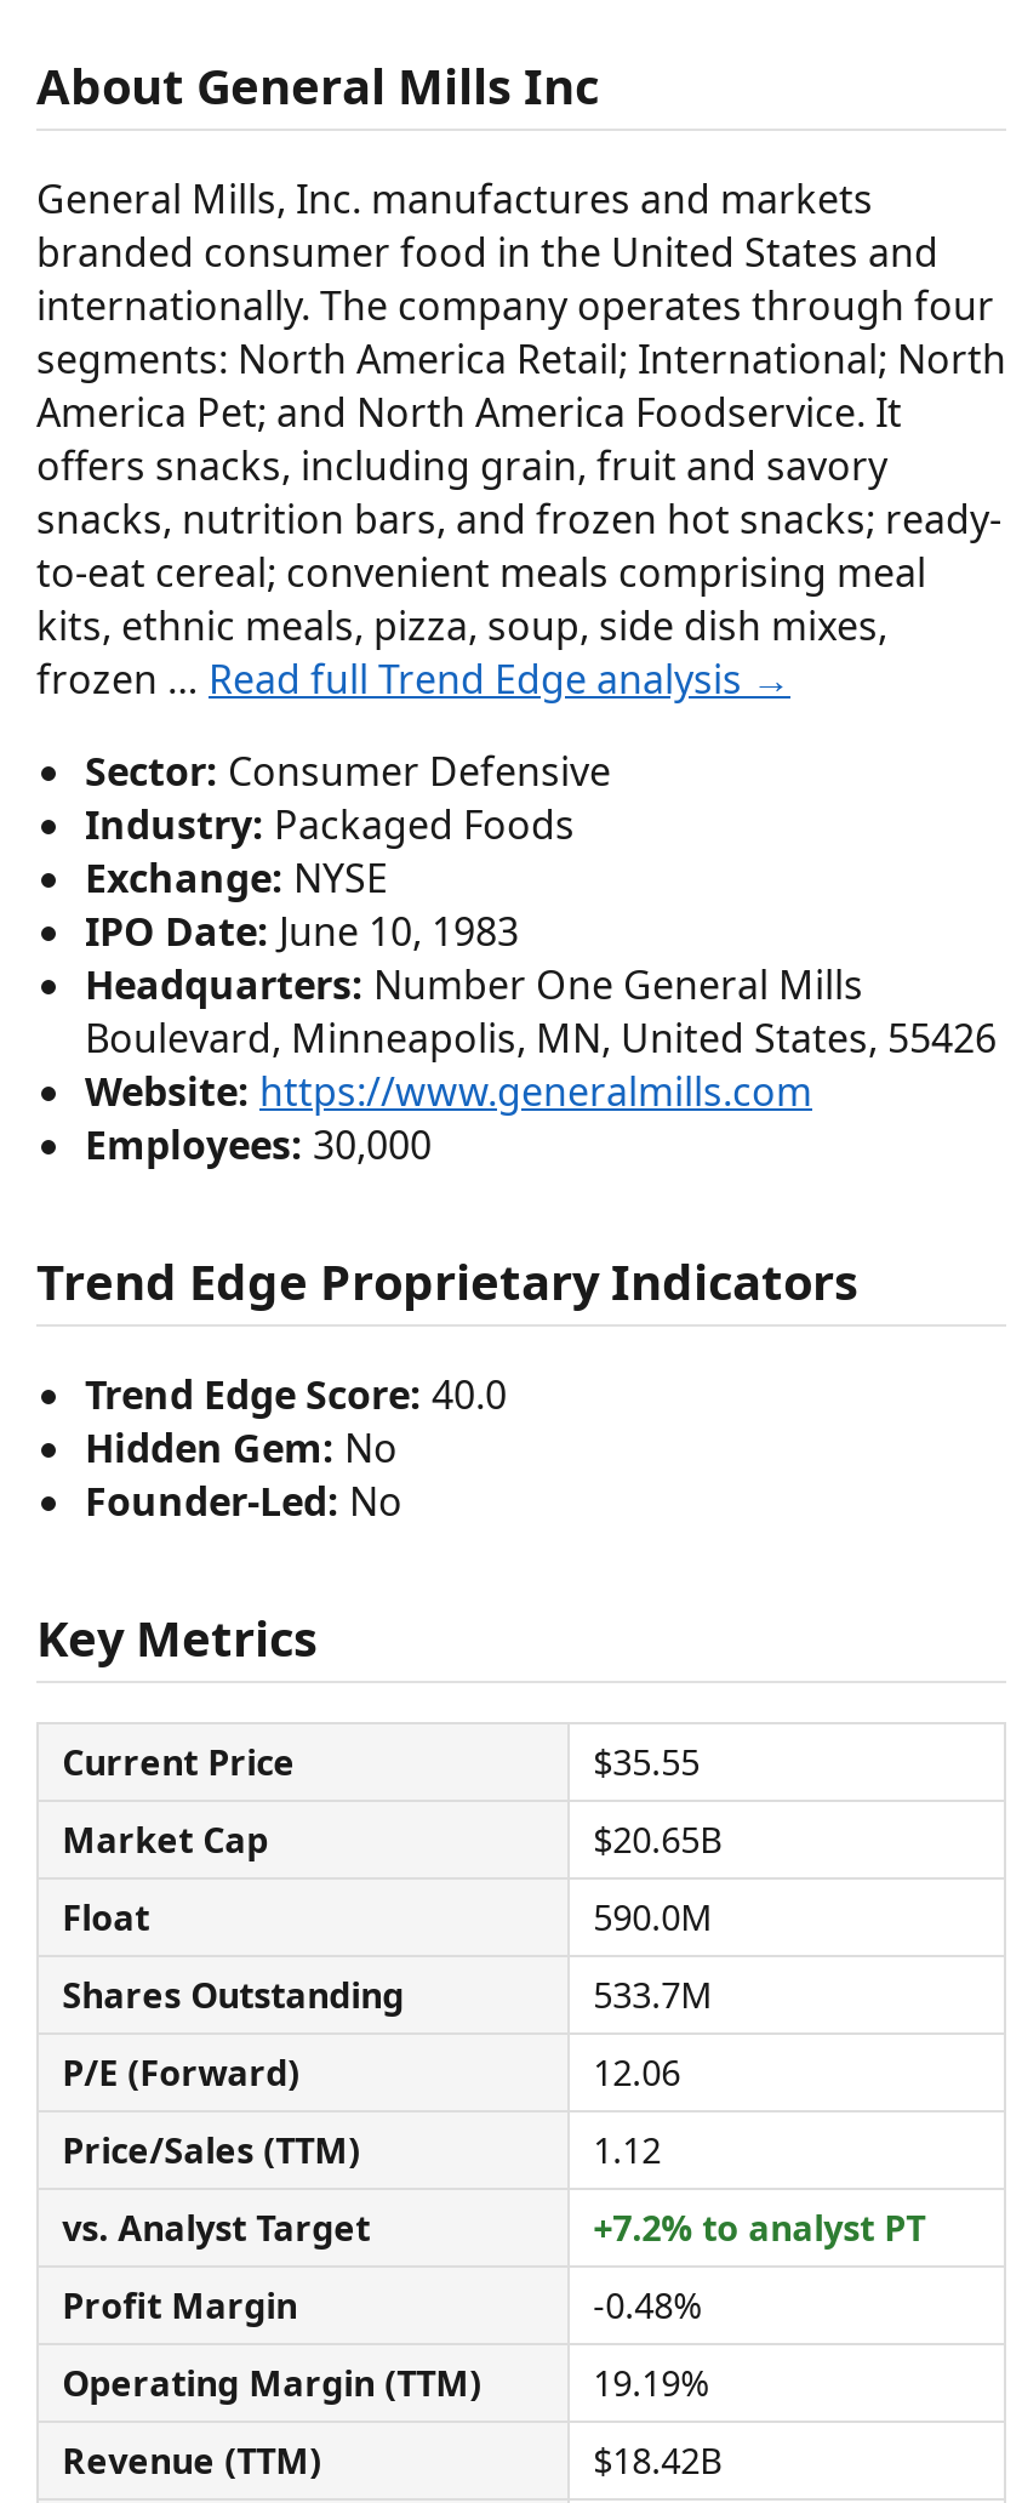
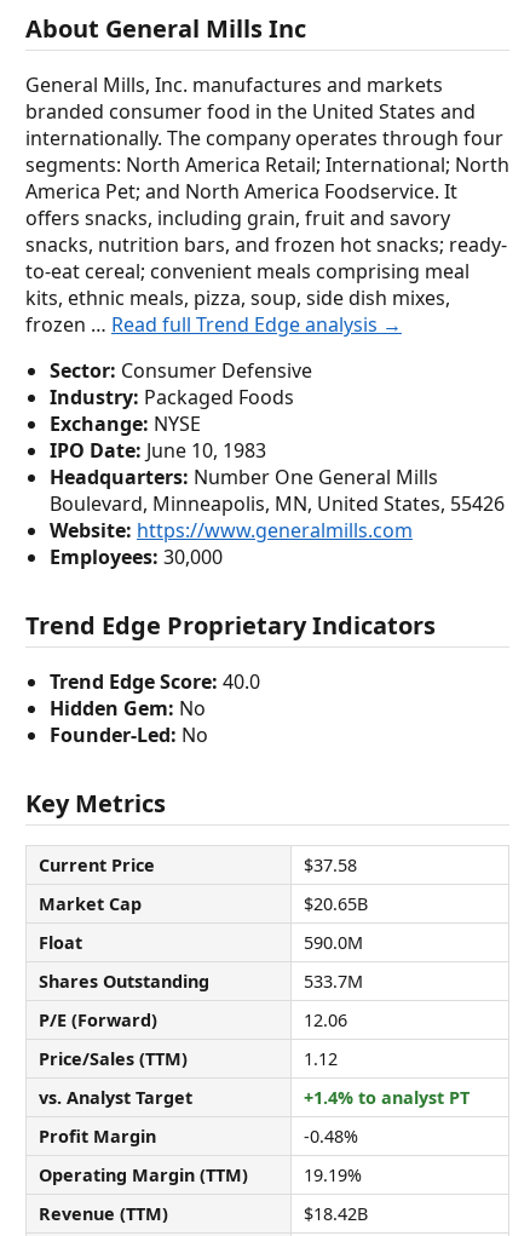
- $35.55
+ $37.58

- +7.2% to analyst PT
+ +1.4% to analyst PT
